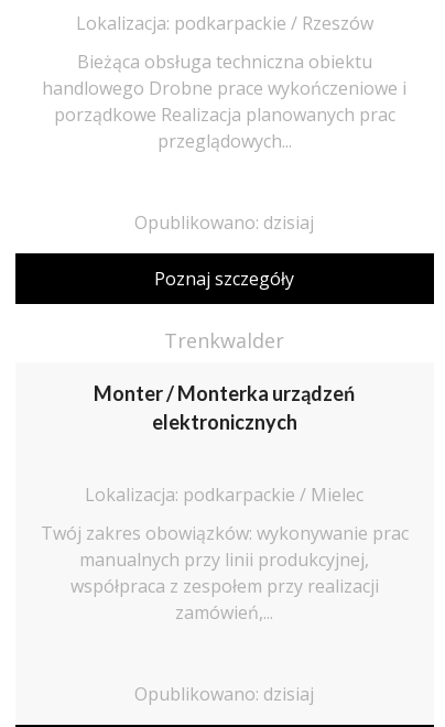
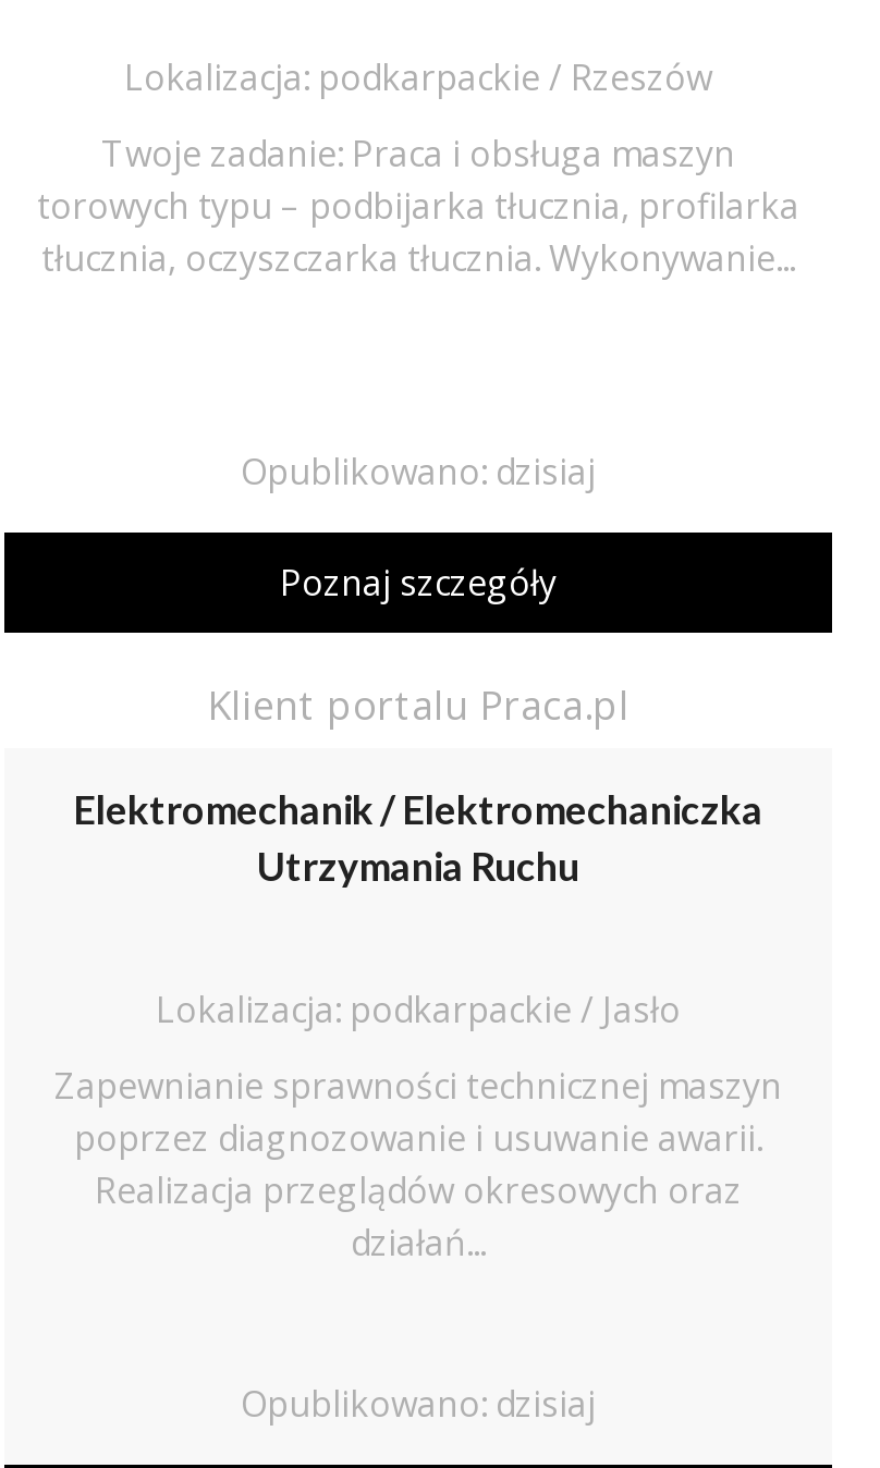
- Bieżąca obsługa techniczna obiektu
- handlowego Drobne prace wykończeniowe i
- porządkowe Realizacja planowanych prac
- przeglądowych...
+ Twoje zadanie: Praca i obsługa maszyn
+ torowych typu – podbijarka tłucznia, profilarka
+ tłucznia, oczyszczarka tłucznia. Wykonywanie...

- Trenkwalder
+ Klient portalu Praca.pl

- Monter / Monterka urządzeń
- elektronicznych
+ Elektromechanik / Elektromechaniczka
+ Utrzymania Ruchu

- Lokalizacja: podkarpackie / Mielec
+ Lokalizacja: podkarpackie / Jasło

- Twój zakres obowiązków: wykonywanie prac
- manualnych przy linii produkcyjnej,
- współpraca z zespołem przy realizacji
- zamówień,...
+ Zapewnianie sprawności technicznej maszyn
+ poprzez diagnozowanie i usuwanie awarii.
+ Realizacja przeglądów okresowych oraz
+ działań...
